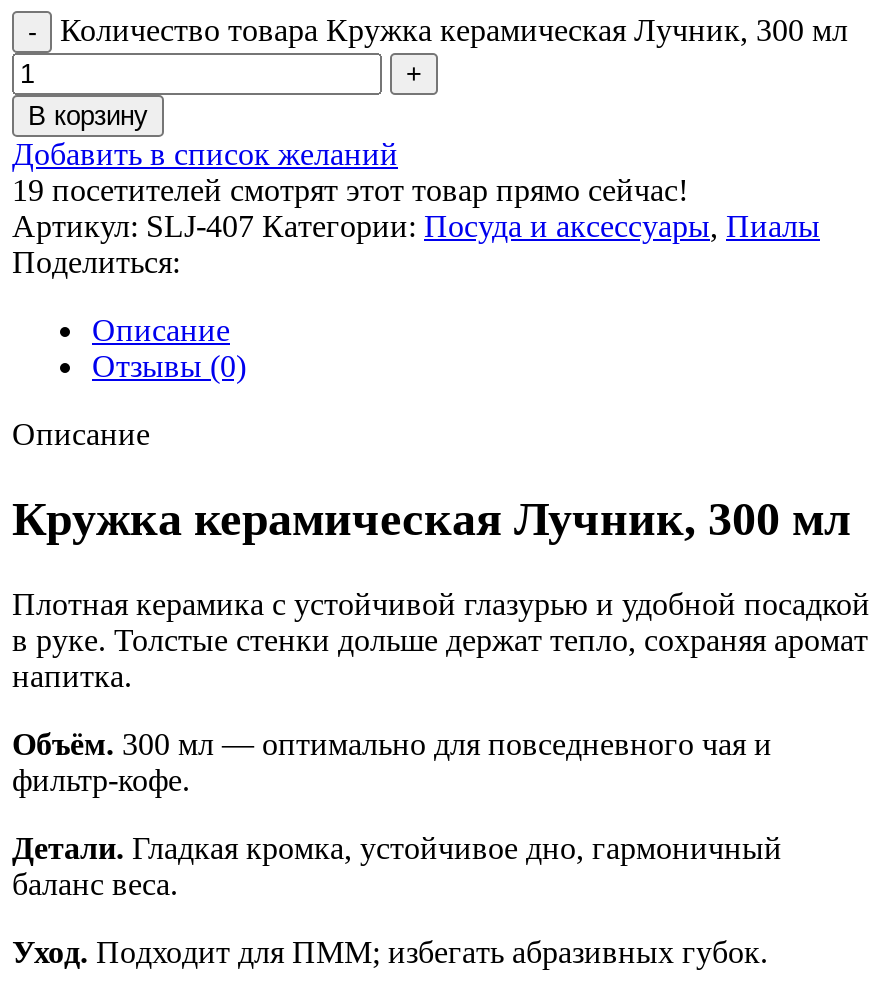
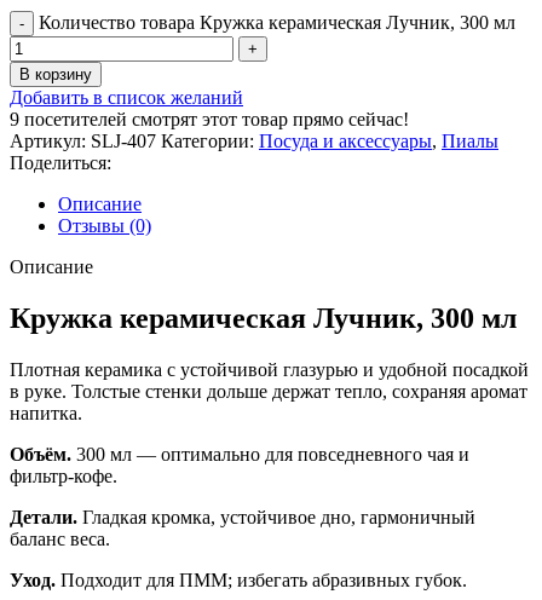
- 19 посетителей смотрят этот товар прямо сейчас!
+ 9 посетителей смотрят этот товар прямо сейчас!
